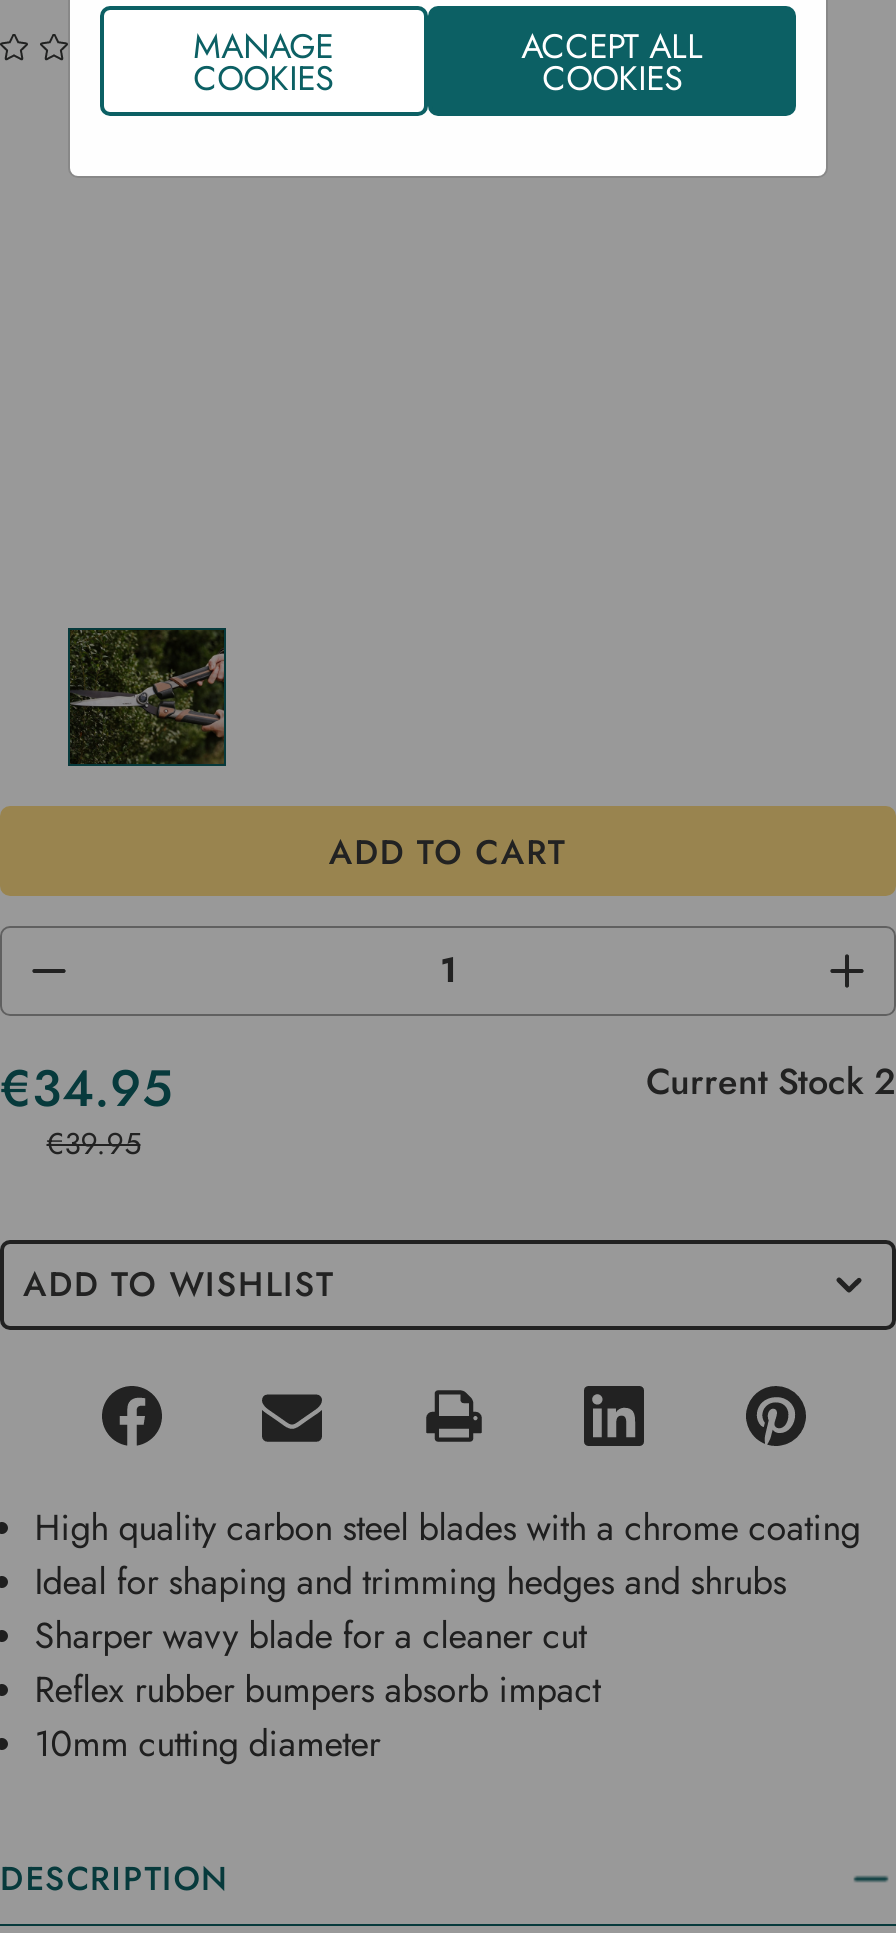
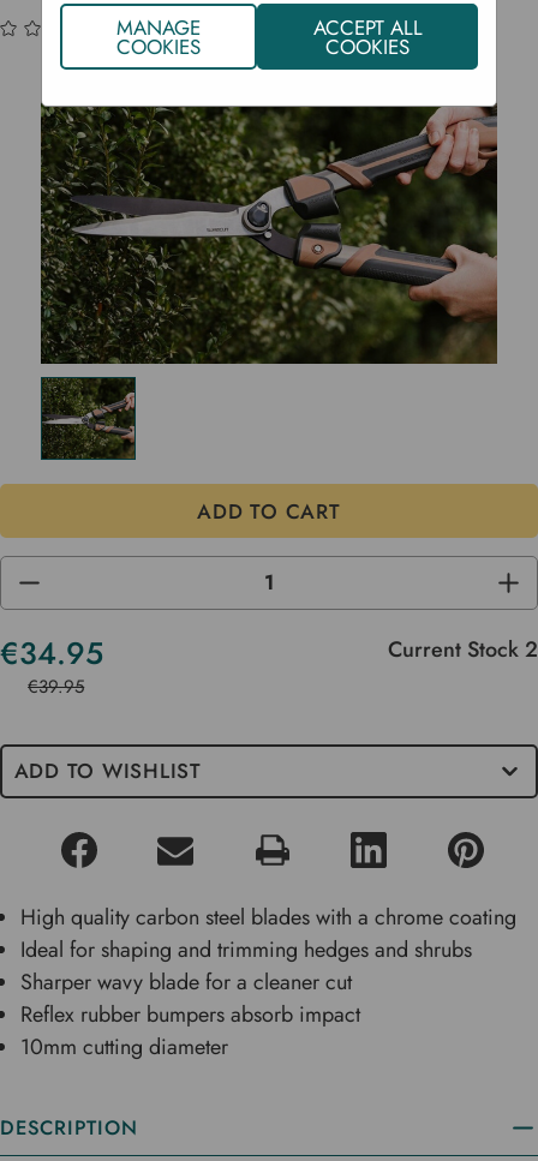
+ [image]
